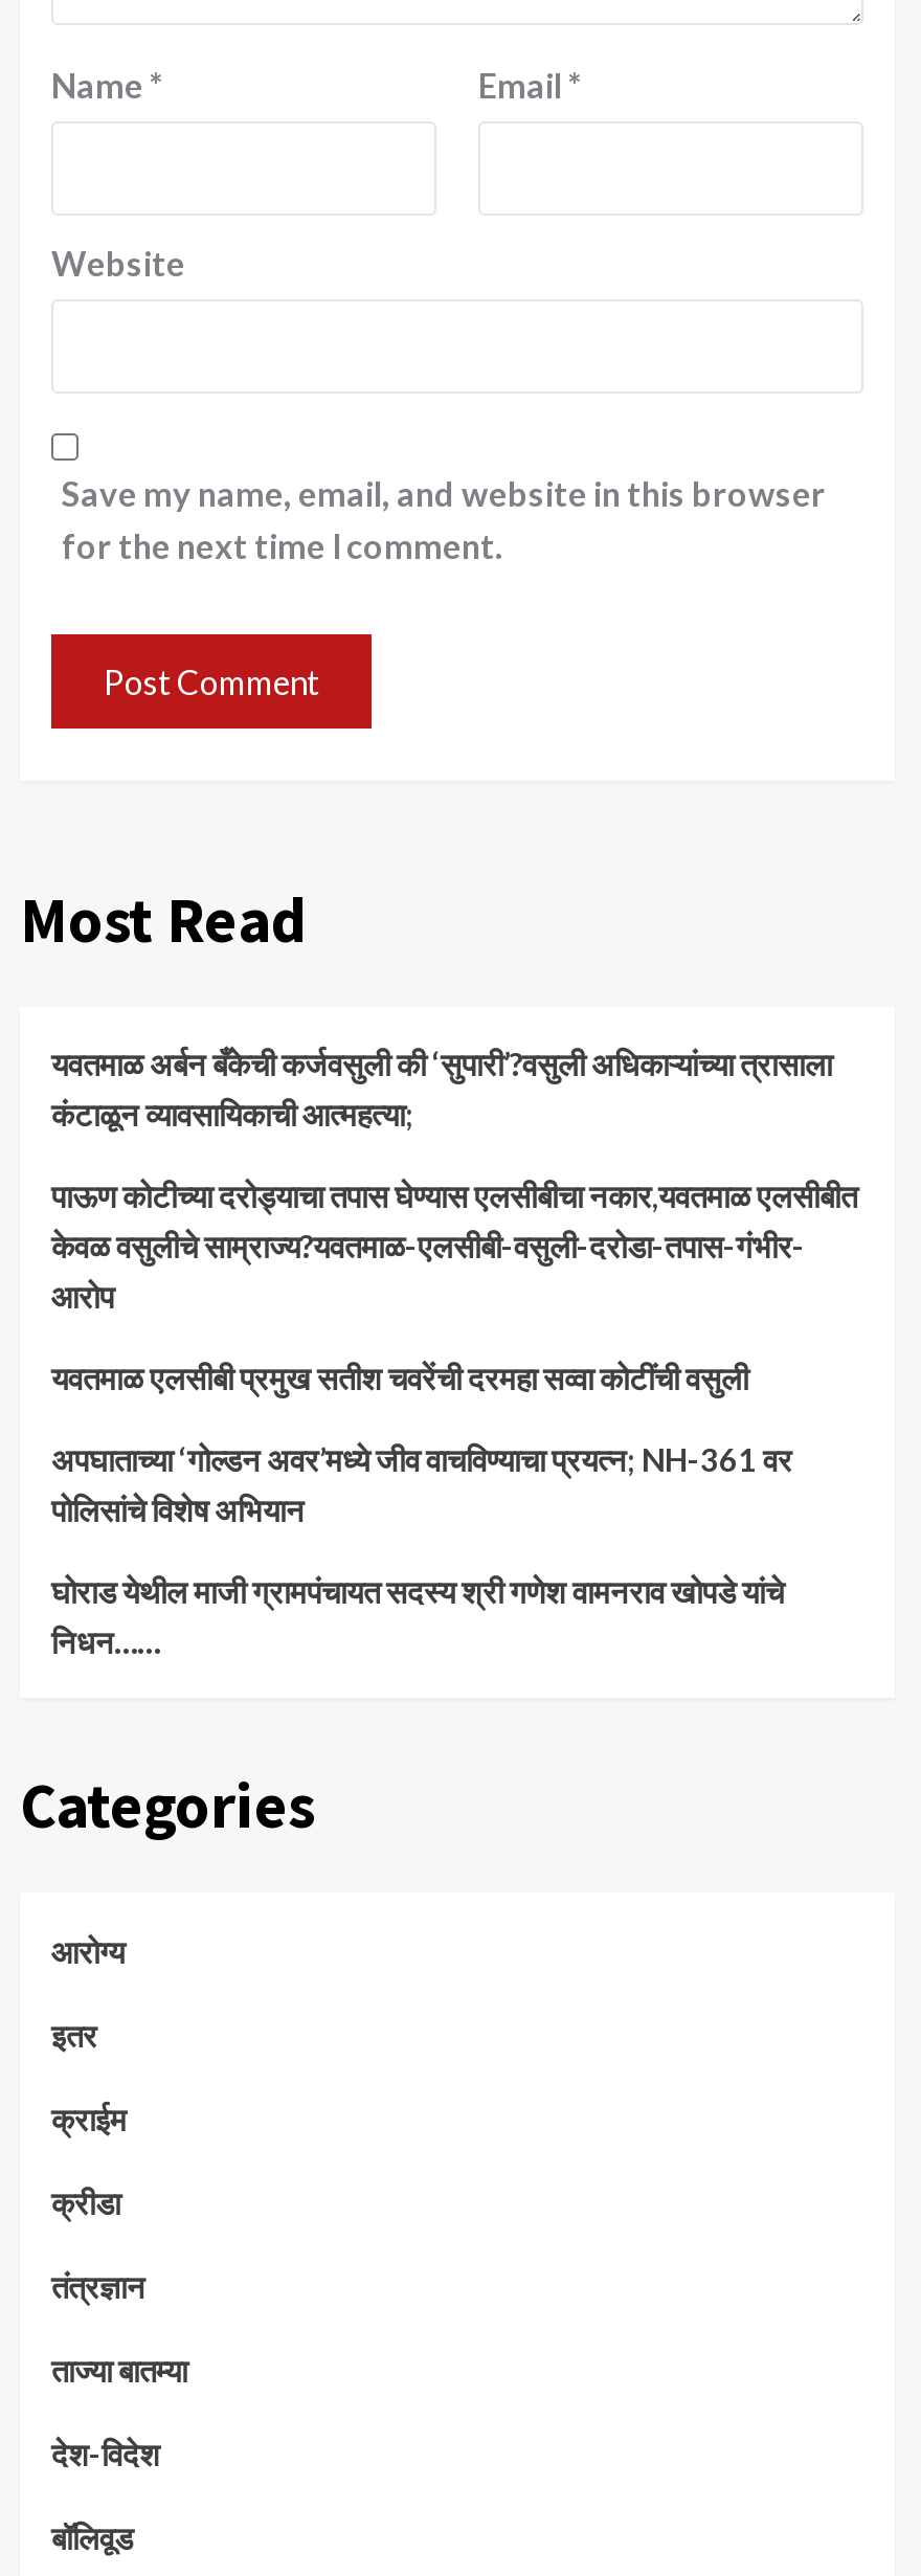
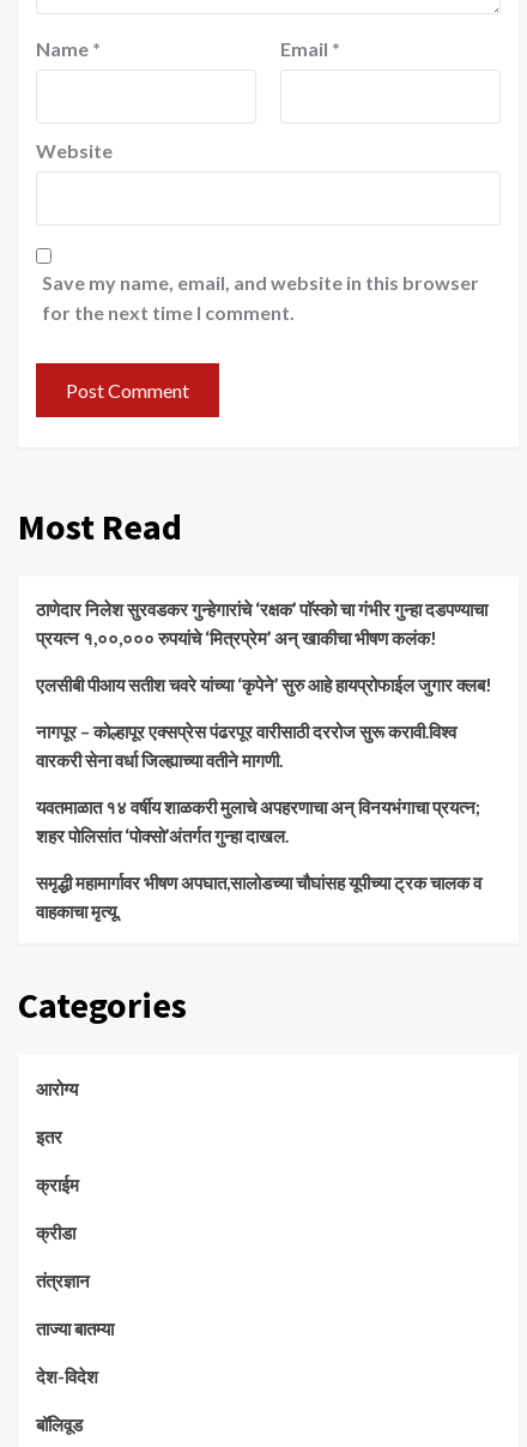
- यवतमाळ अर्बन बँकेची कर्जवसुली की ‘सुपारी’?वसुली अधिकाऱ्यांच्या त्रासाला
- कंटाळून व्यावसायिकाची आत्महत्या;
+ ठाणेदार निलेश सुरवडकर गुन्हेगारांचे ‘रक्षक’ पाॅस्को चा गंभीर गुन्हा दडपण्याचा
+ प्रयत्न १,००,००० रुपयांचे ‘मित्रप्रेम’ अन् खाकीचा भीषण कलंक!

- पाऊण कोटीच्या दरोड्याचा तपास घेण्यास एलसीबीचा नकार,यवतमाळ एलसीबीत
- केवळ वसुलीचे साम्राज्य?यवतमाळ-एलसीबी-वसुली-दरोडा-तपास-गंभीर-
- आरोप
+ एलसीबी पीआय सतीश चवरे यांच्या ‘कृपेने’ सुरु आहे हायप्रोफाईल जुगार क्लब!

- यवतमाळ एलसीबी प्रमुख सतीश चवरेंची दरमहा सव्वा कोटींची वसुली
+ नागपूर – कोल्हापूर एक्सप्रेस पंढरपूर वारीसाठी दररोज सुरू करावी.विश्व
+ वारकरी सेना वर्धा जिल्ह्याच्या वतीने मागणी.

- अपघाताच्या ‘गोल्डन अवर’मध्ये जीव वाचविण्याचा प्रयत्न; NH-361 वर
- पोलिसांचे विशेष अभियान
+ यवतमाळात १४ वर्षीय शाळकरी मुलाचे अपहरणाचा अन् विनयभंगाचा प्रयत्न;
+ शहर पोलिसांत ‘पोक्सो’अंतर्गत गुन्हा दाखल.

- घोराड येथील माजी ग्रामपंचायत सदस्य श्री गणेश वामनराव खोपडे यांचे
- निधन……
+ समृद्धी महामार्गावर भीषण अपघात,सालोडच्या चौघांसह यूपीच्या ट्रक चालक व
+ वाहकाचा मृत्यू.
